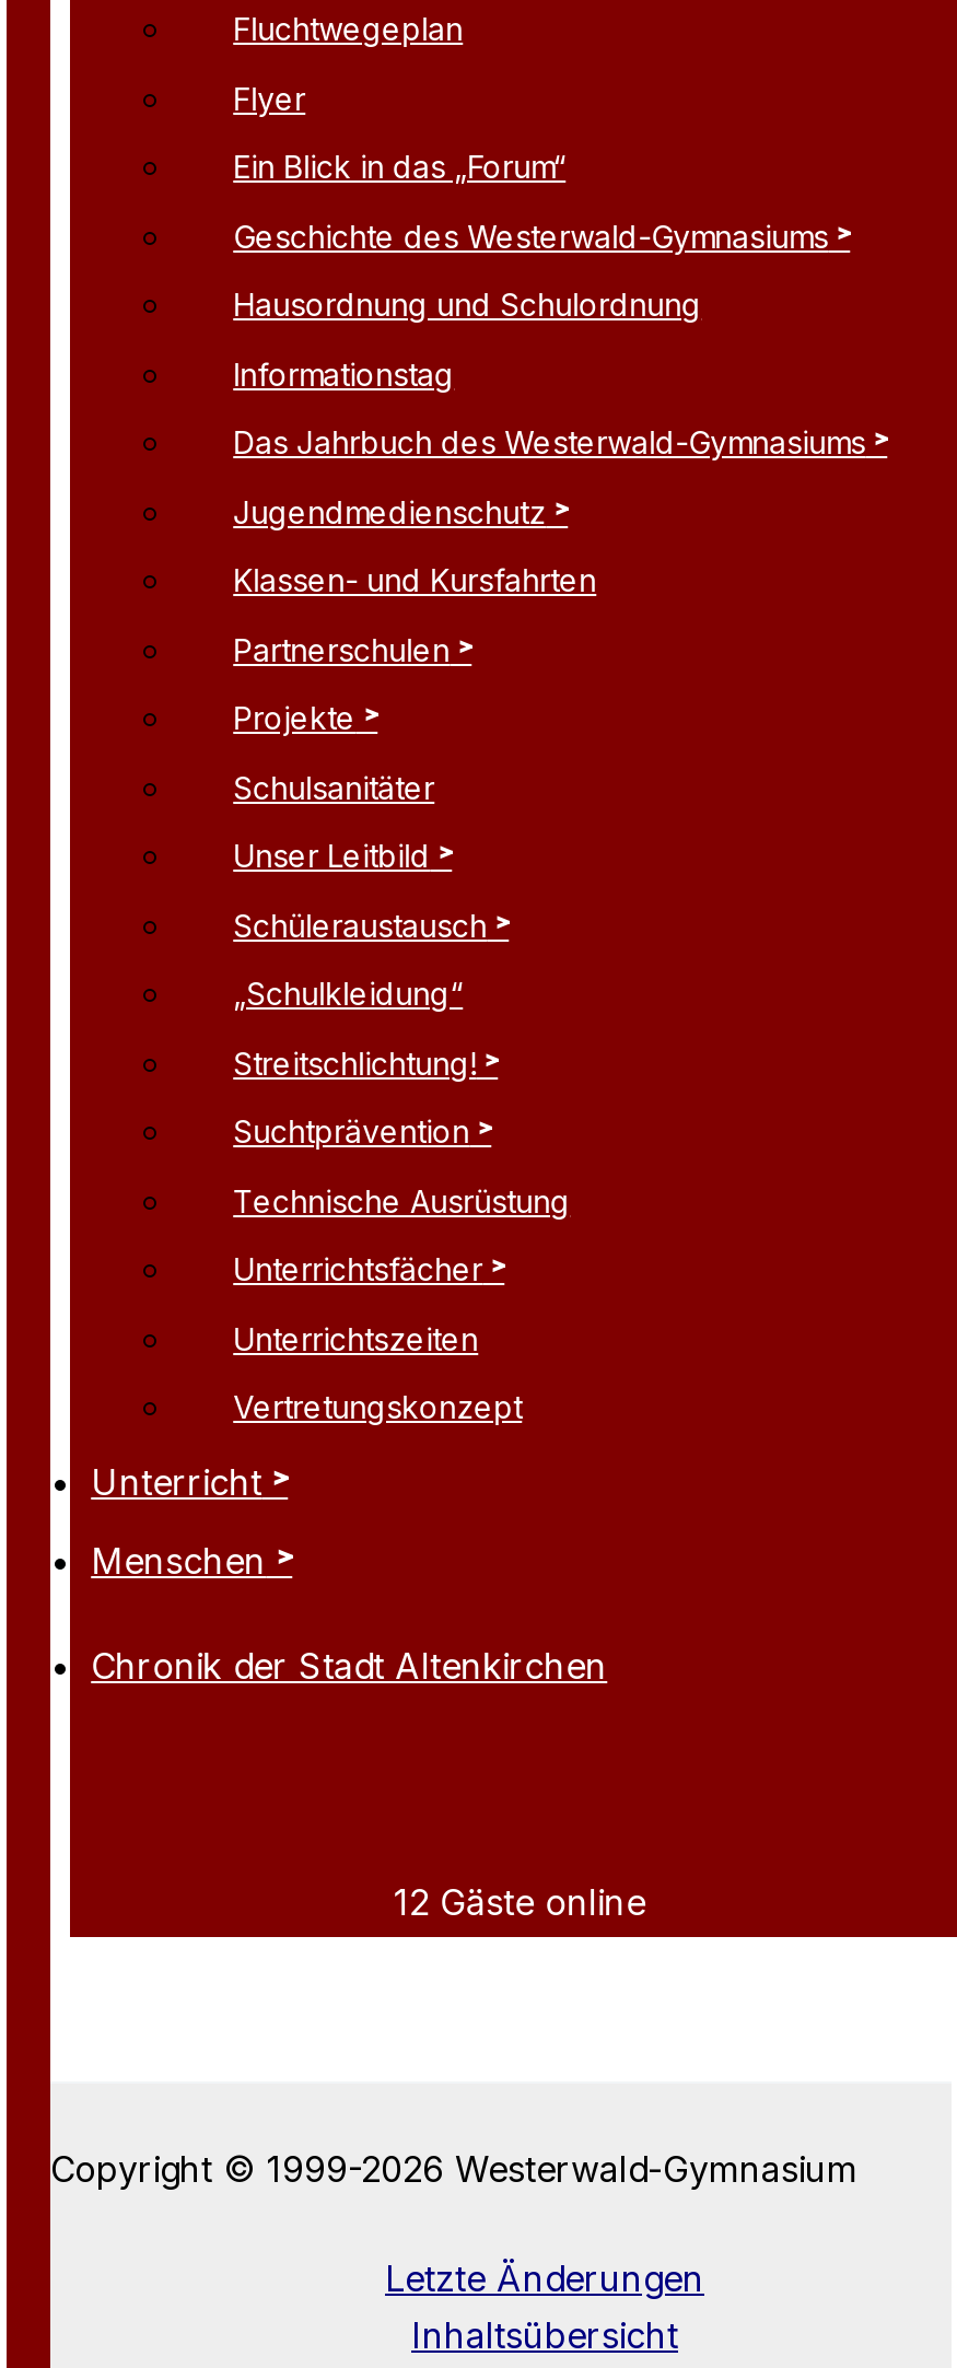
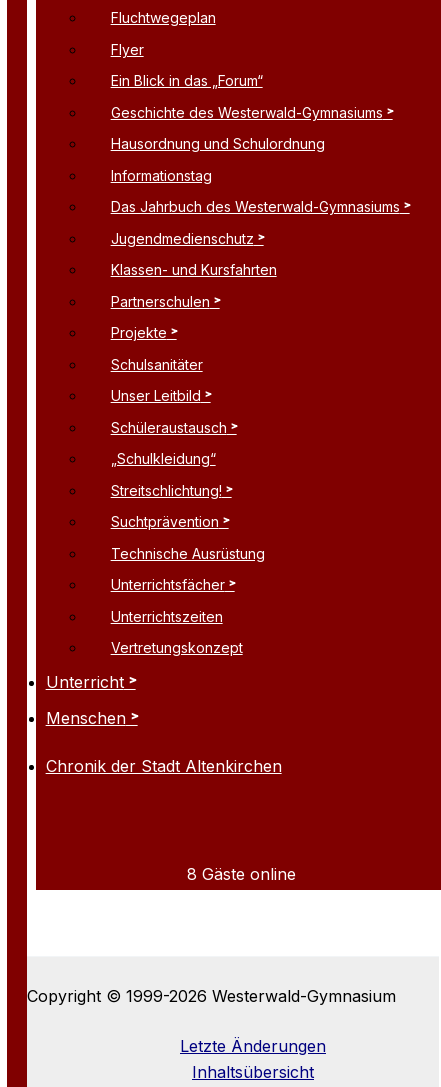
- 12 Gäste online
+ 8 Gäste online
